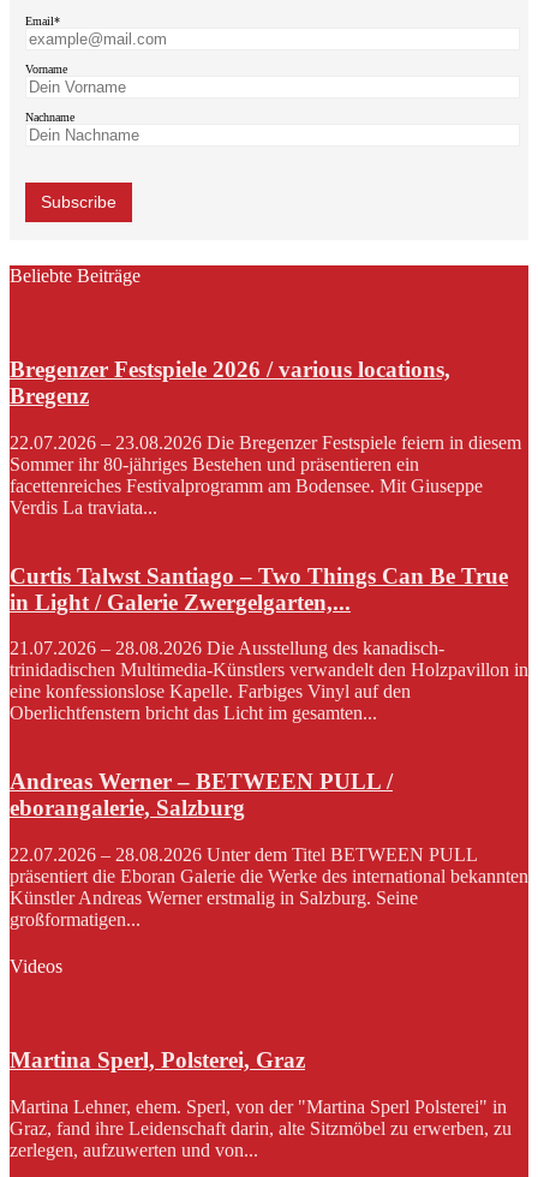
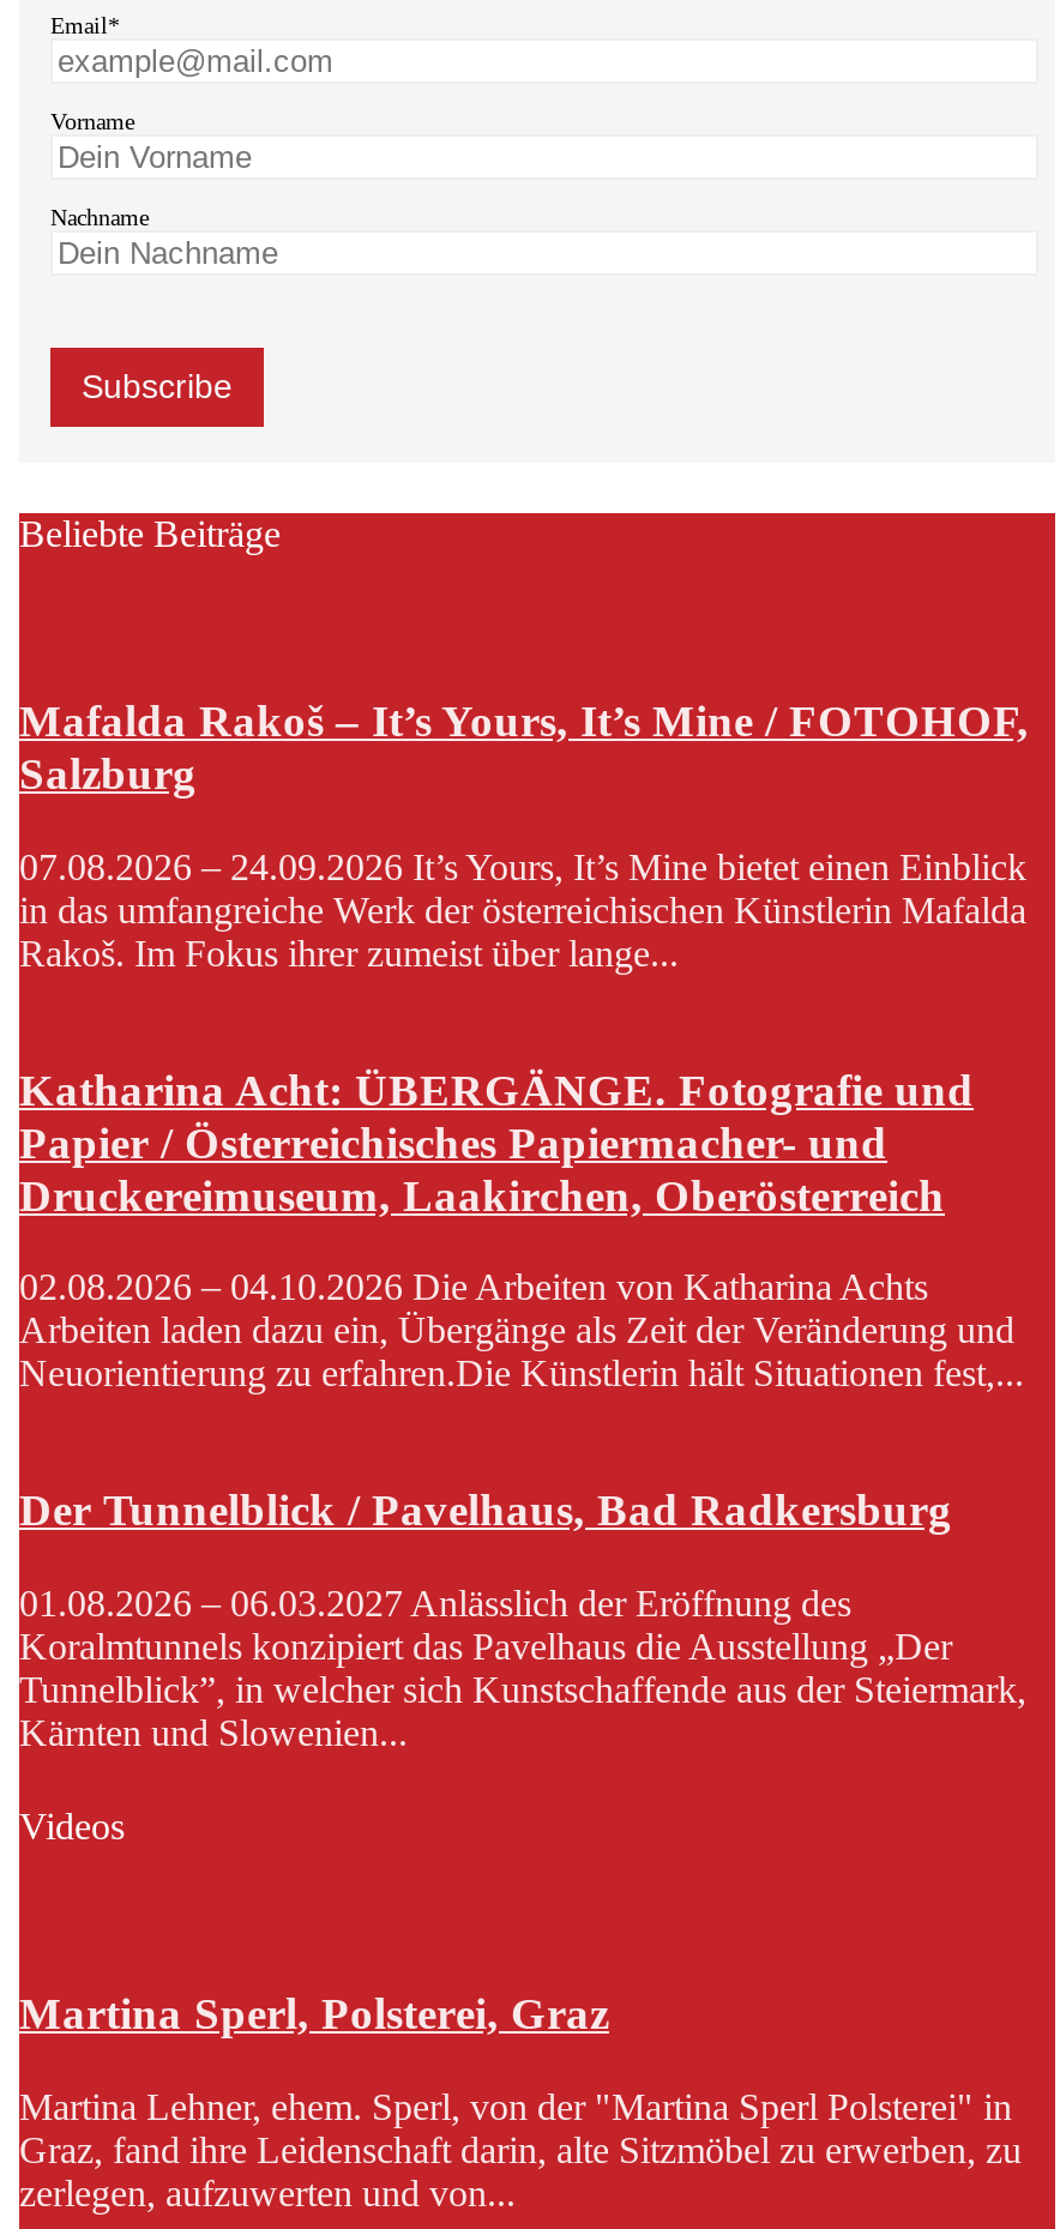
- Bregenzer Festspiele 2026 / various locations,
- Bregenz
+ Mafalda Rakoš – It’s Yours, It’s Mine / FOTOHOF,
+ Salzburg

- 22.07.2026 – 23.08.2026 Die Bregenzer Festspiele feiern in diesem
- Sommer ihr 80-jähriges Bestehen und präsentieren ein
- facettenreiches Festivalprogramm am Bodensee. Mit Giuseppe
- Verdis La traviata...
+ 07.08.2026 – 24.09.2026 It’s Yours, It’s Mine bietet einen Einblick
+ in das umfangreiche Werk der österreichischen Künstlerin Mafalda
+ Rakoš. Im Fokus ihrer zumeist über lange...

- Curtis Talwst Santiago – Two Things Can Be True
- in Light / Galerie Zwergelgarten,...
+ Katharina Acht: ÜBERGÄNGE. Fotografie und
+ Papier / Österreichisches Papiermacher- und
+ Druckereimuseum, Laakirchen, Oberösterreich

- 21.07.2026 – 28.08.2026 Die Ausstellung des kanadisch-
- trinidadischen Multimedia-Künstlers verwandelt den Holzpavillon in
- eine konfessionslose Kapelle. Farbiges Vinyl auf den
- Oberlichtfenstern bricht das Licht im gesamten...
+ 02.08.2026 – 04.10.2026 Die Arbeiten von Katharina Achts
+ Arbeiten laden dazu ein, Übergänge als Zeit der Veränderung und
+ Neuorientierung zu erfahren.Die Künstlerin hält Situationen fest,...

- Andreas Werner – BETWEEN PULL /
- eborangalerie, Salzburg
+ Der Tunnelblick / Pavelhaus, Bad Radkersburg

- 22.07.2026 – 28.08.2026 Unter dem Titel BETWEEN PULL
- präsentiert die Eboran Galerie die Werke des international bekannten
- Künstler Andreas Werner erstmalig in Salzburg. Seine
- großformatigen...
+ 01.08.2026 – 06.03.2027 Anlässlich der Eröffnung des
+ Koralmtunnels konzipiert das Pavelhaus die Ausstellung „Der
+ Tunnelblick”, in welcher sich Kunstschaffende aus der Steiermark,
+ Kärnten und Slowenien...
